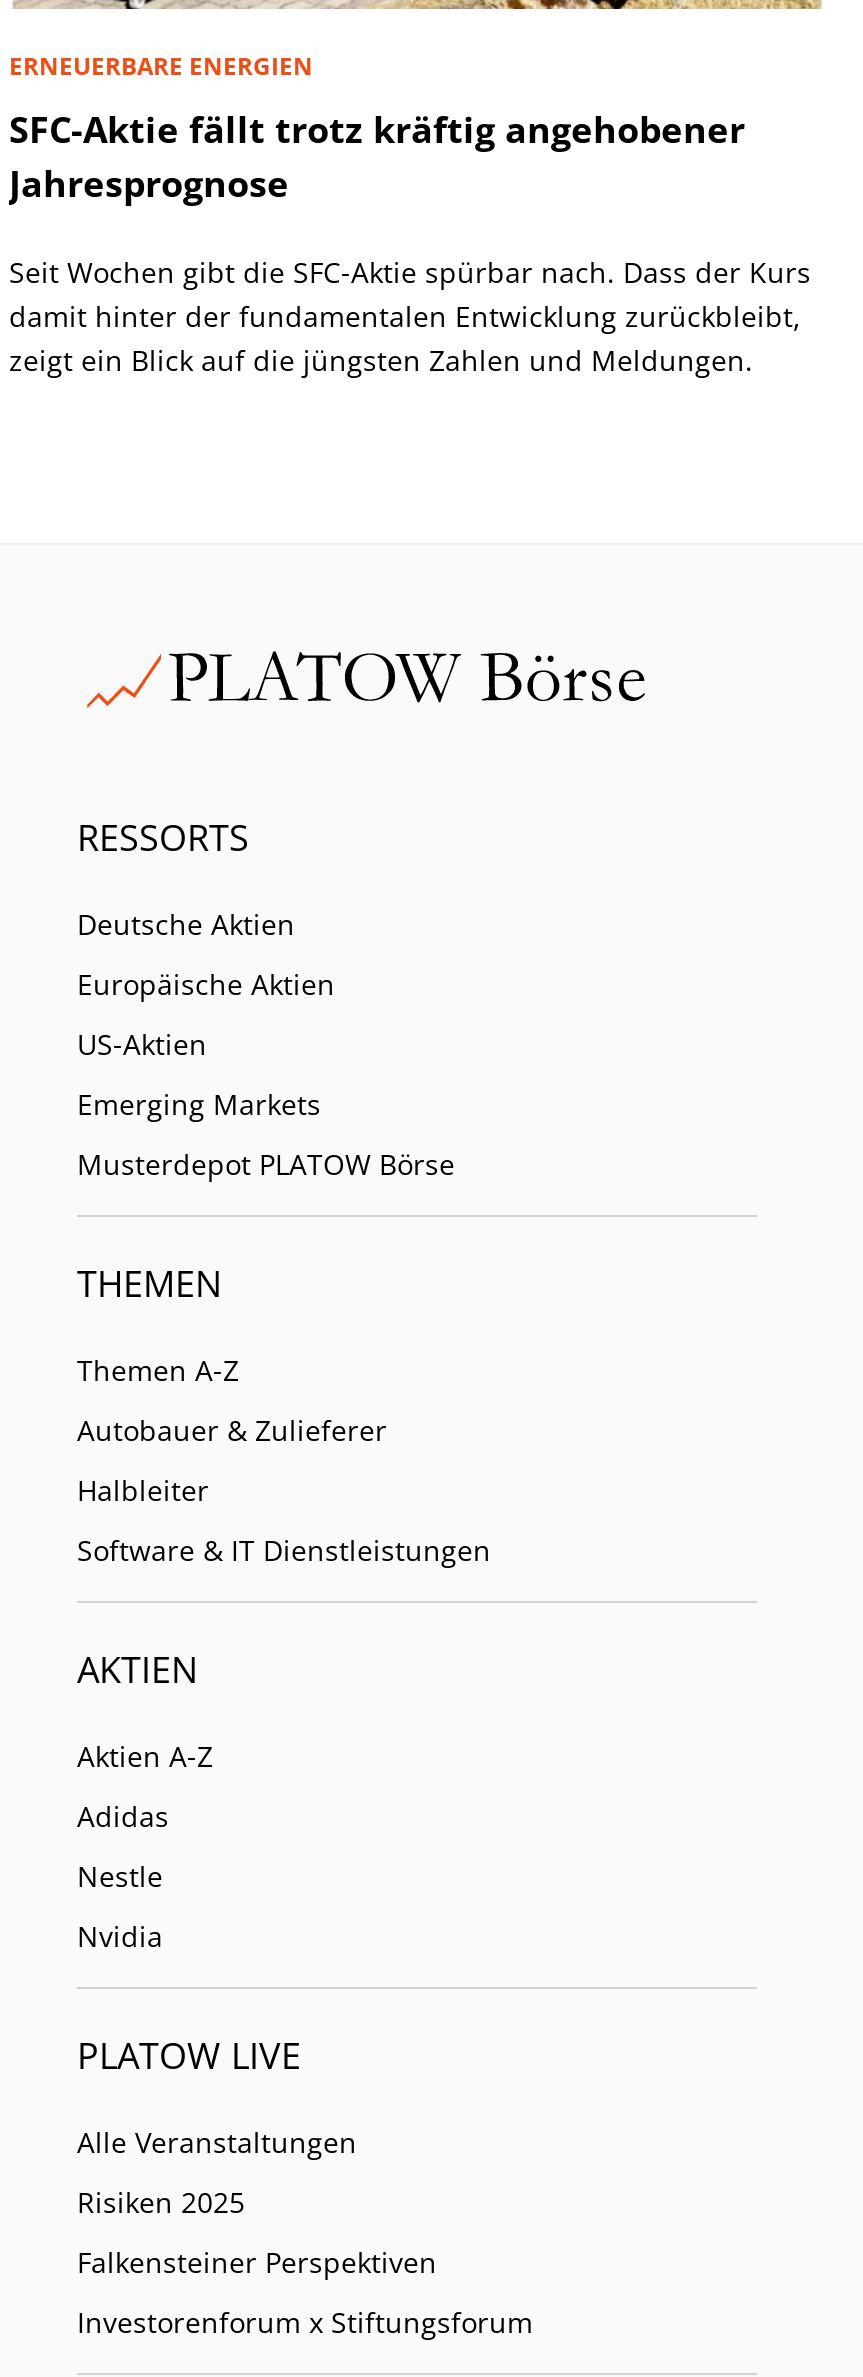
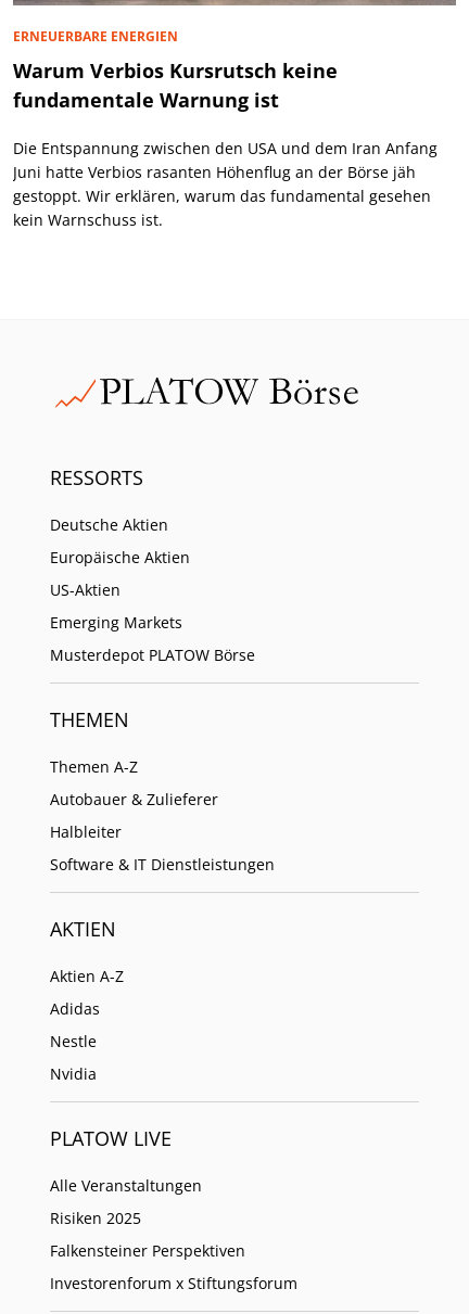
- SFC-Aktie fällt trotz kräftig angehobener
- Jahresprognose
+ Warum Verbios Kursrutsch keine
+ fundamentale Warnung ist

- Seit Wochen gibt die SFC-Aktie spürbar nach. Dass der Kurs
- damit hinter der fundamentalen Entwicklung zurückbleibt,
- zeigt ein Blick auf die jüngsten Zahlen und Meldungen.
+ Die Entspannung zwischen den USA und dem Iran Anfang
+ Juni hatte Verbios rasanten Höhenflug an der Börse jäh
+ gestoppt. Wir erklären, warum das fundamental gesehen
+ kein Warnschuss ist.
